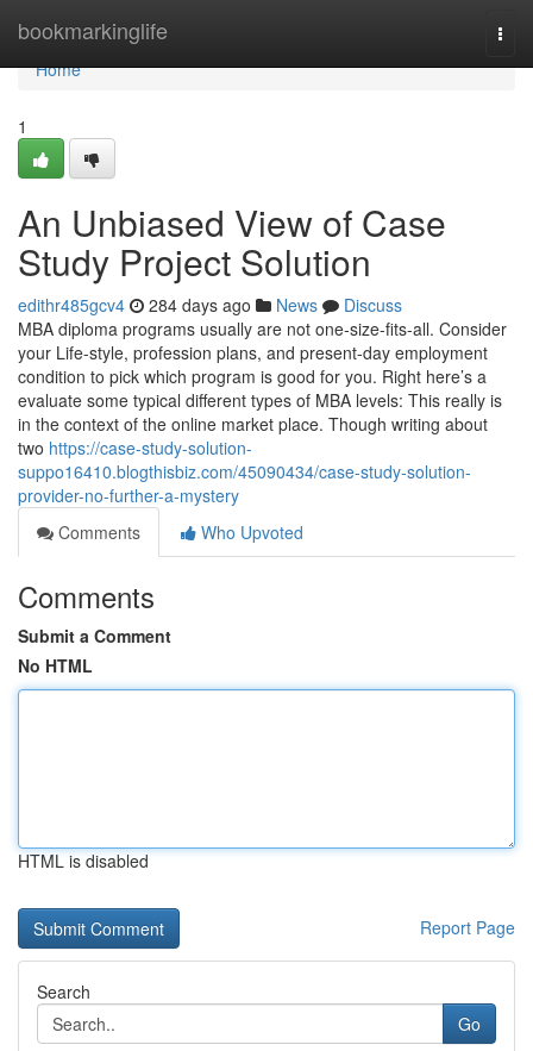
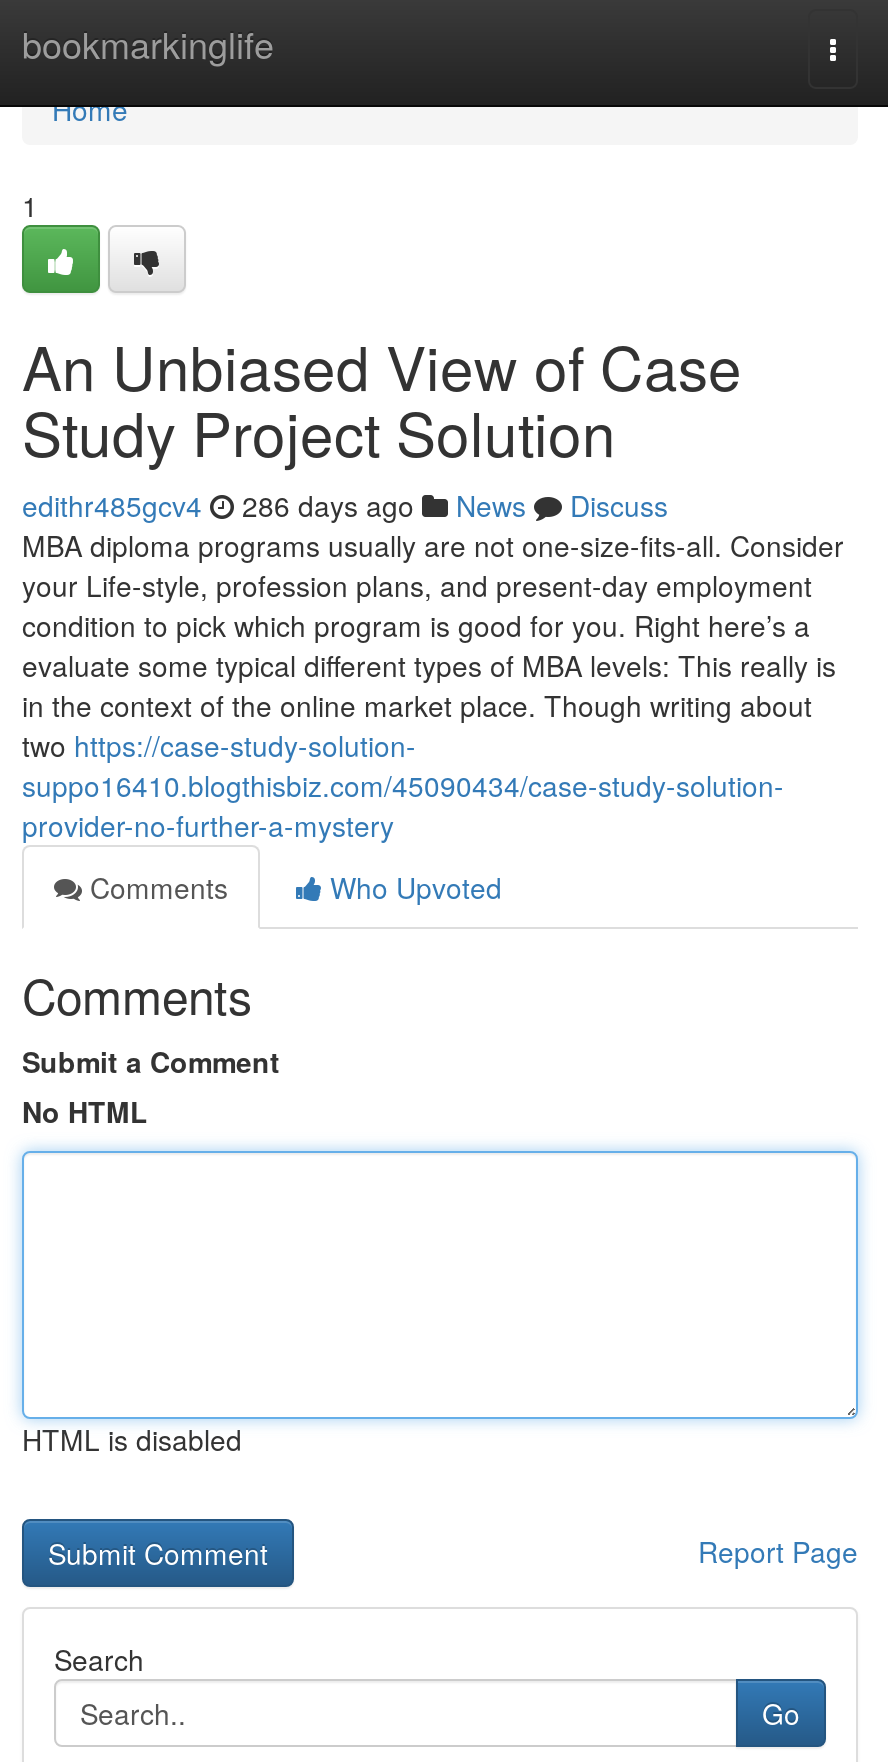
- edithr485gcv4 284 days ago News Discuss
+ edithr485gcv4 286 days ago News Discuss
